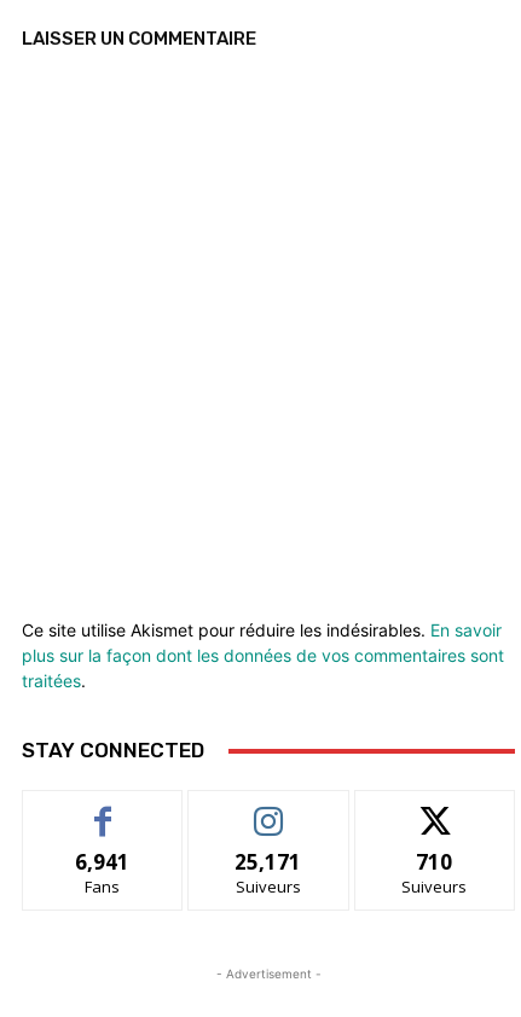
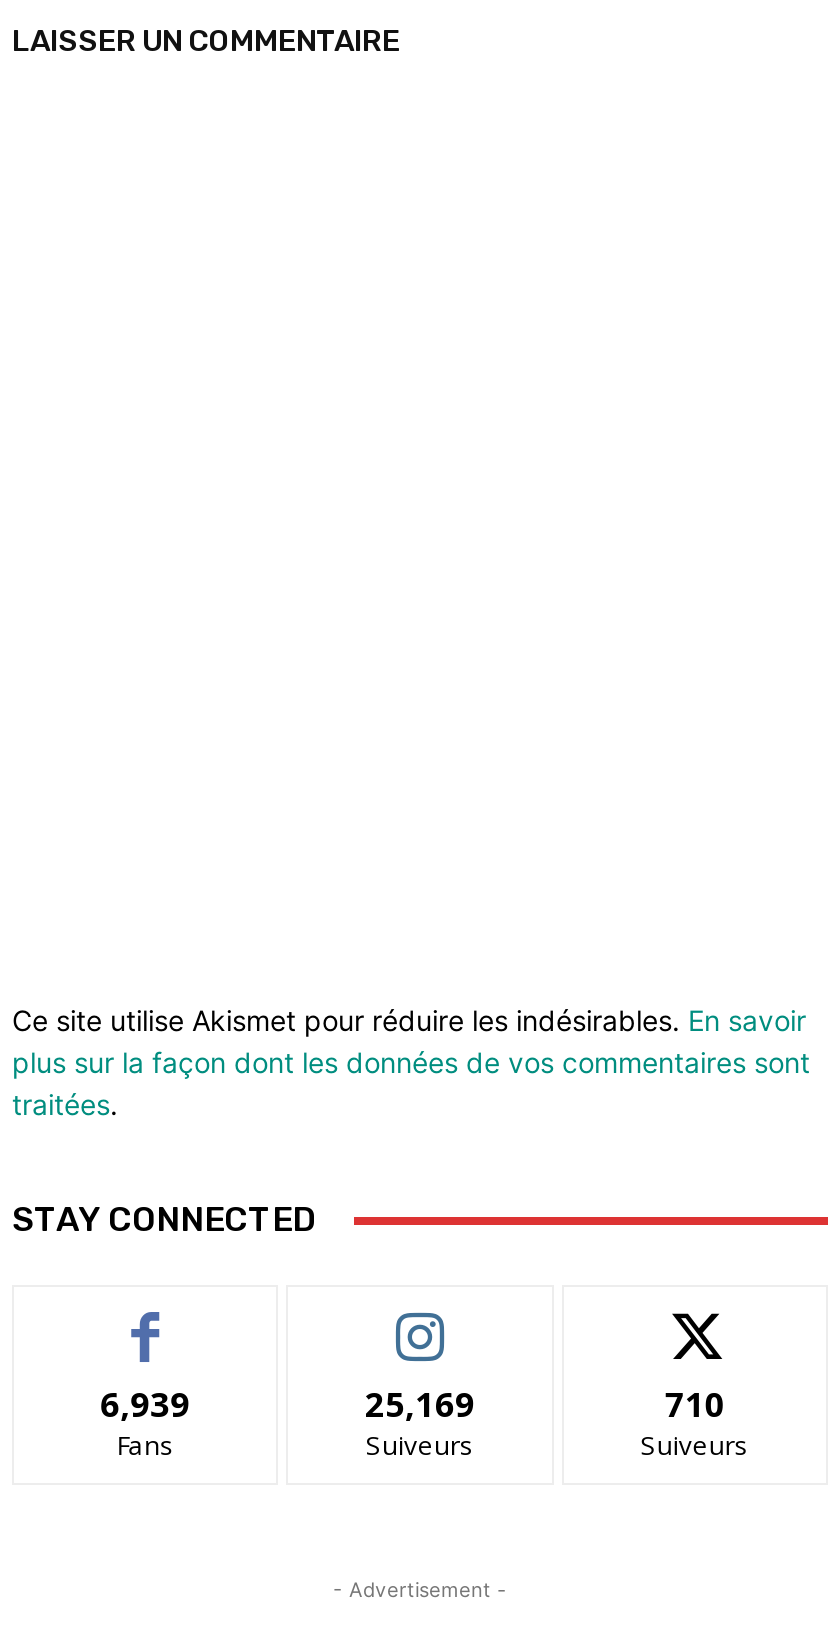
- 6,941
+ 6,939

- 25,171
+ 25,169
